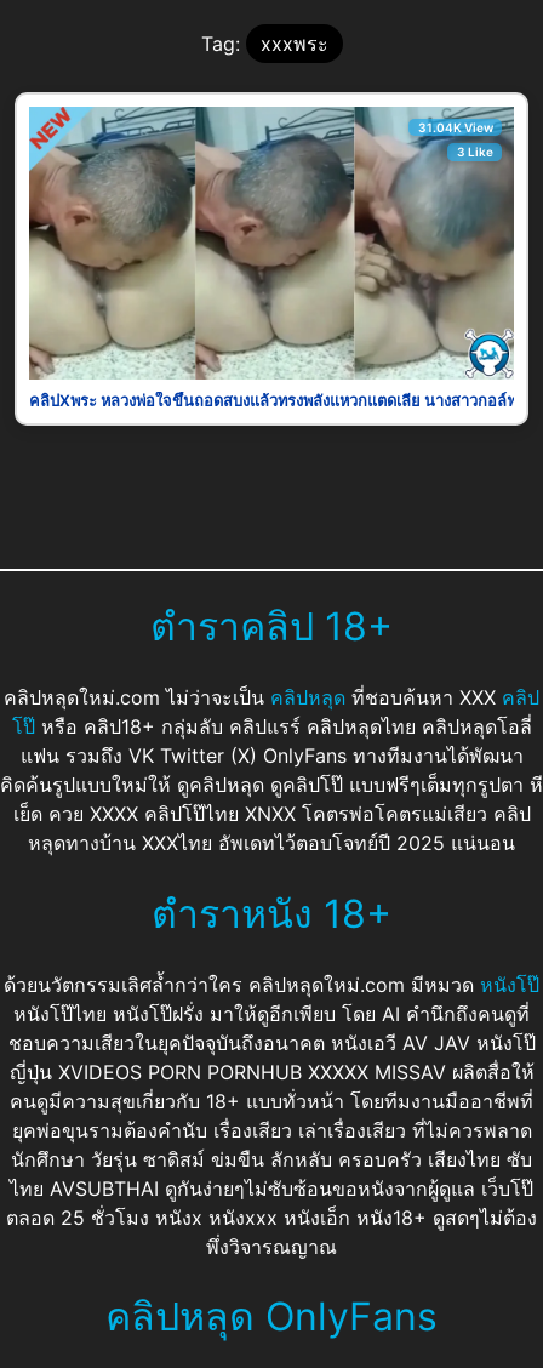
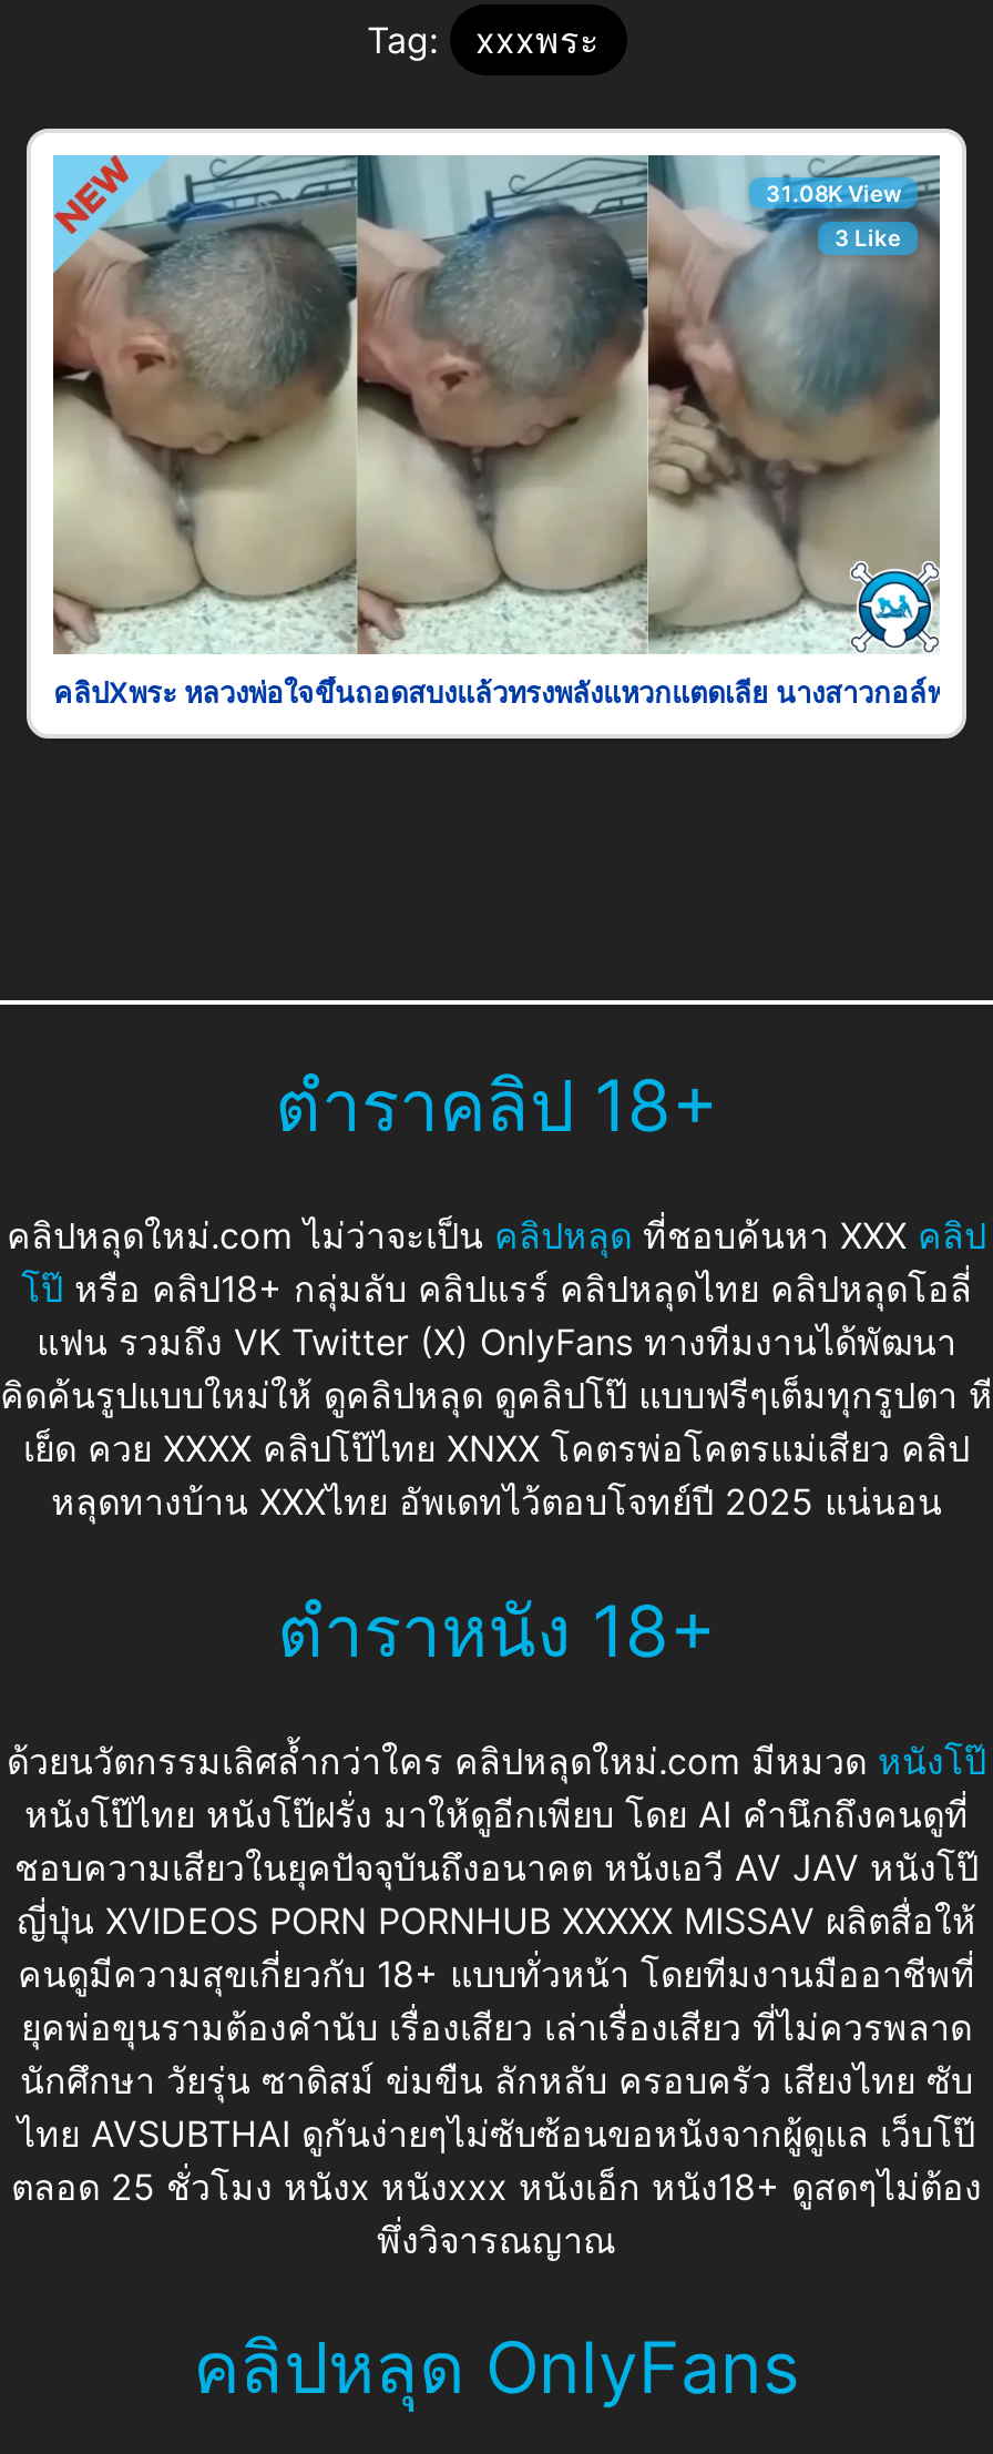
- 31.04K View
+ 31.08K View
